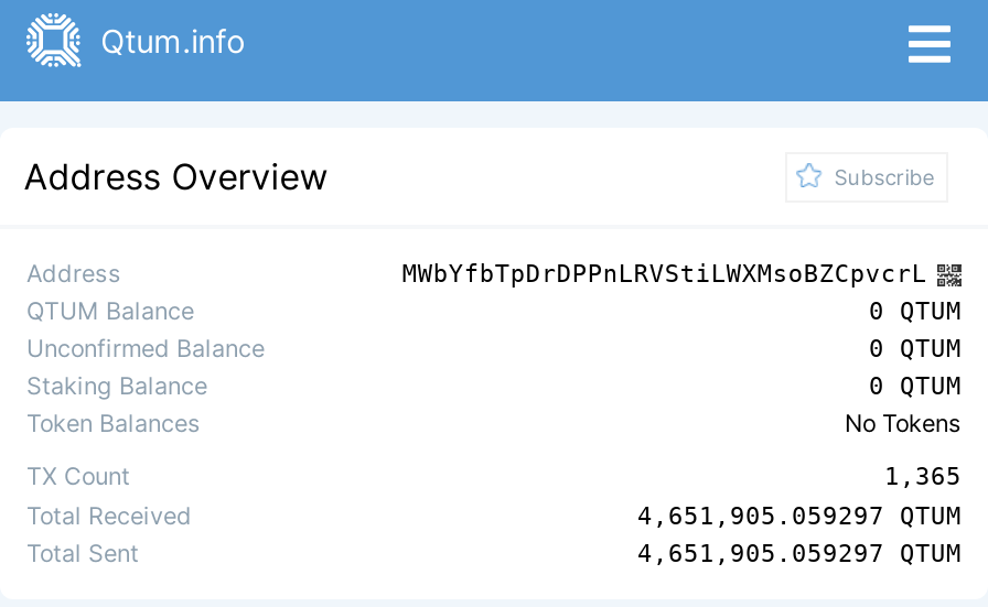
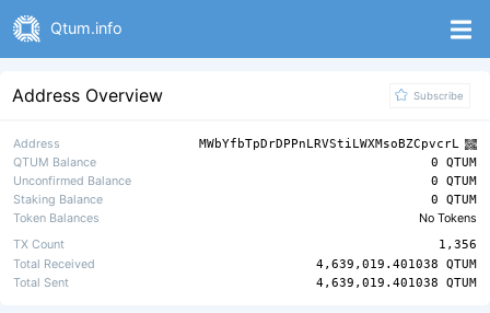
- 1,365
+ 1,356

- 4,651,905.059297 QTUM
+ 4,639,019.401038 QTUM

- 4,651,905.059297 QTUM
+ 4,639,019.401038 QTUM
